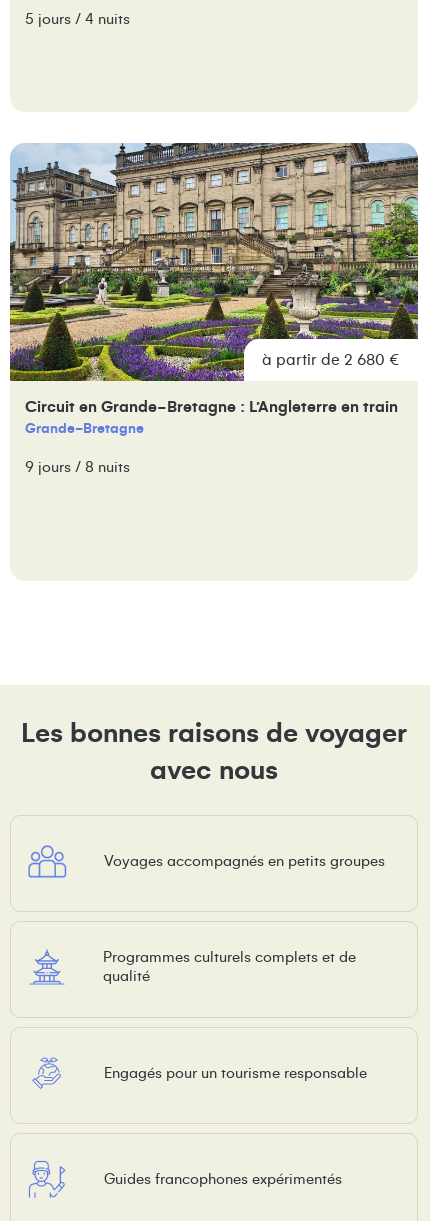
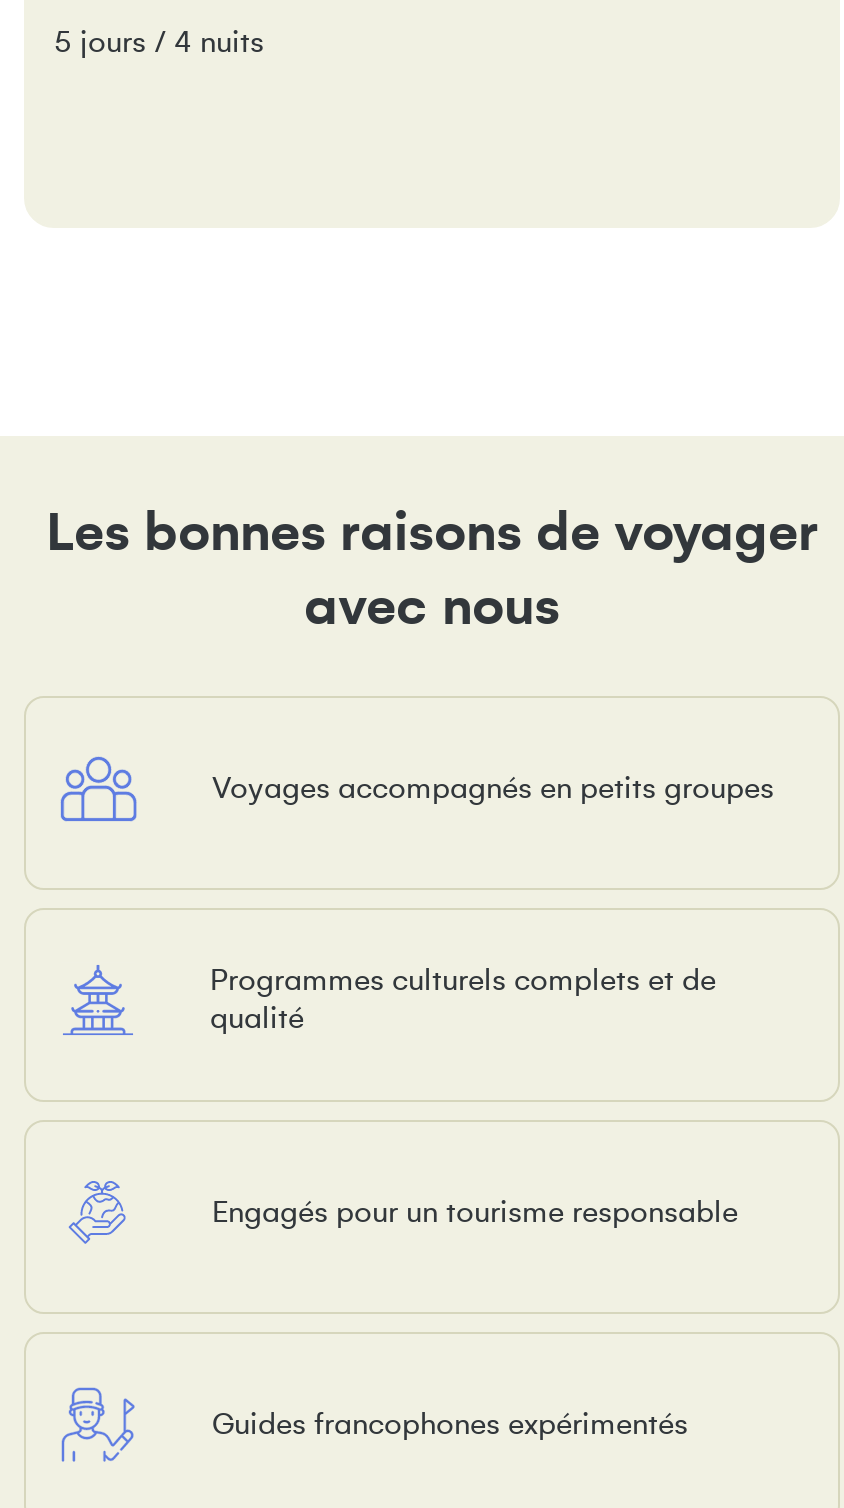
- [image]
- à partir de 2 680 €
- Circuit en Grande-Bretagne : L’Angleterre en train
- Grande-Bretagne
- 9 jours / 8 nuits
